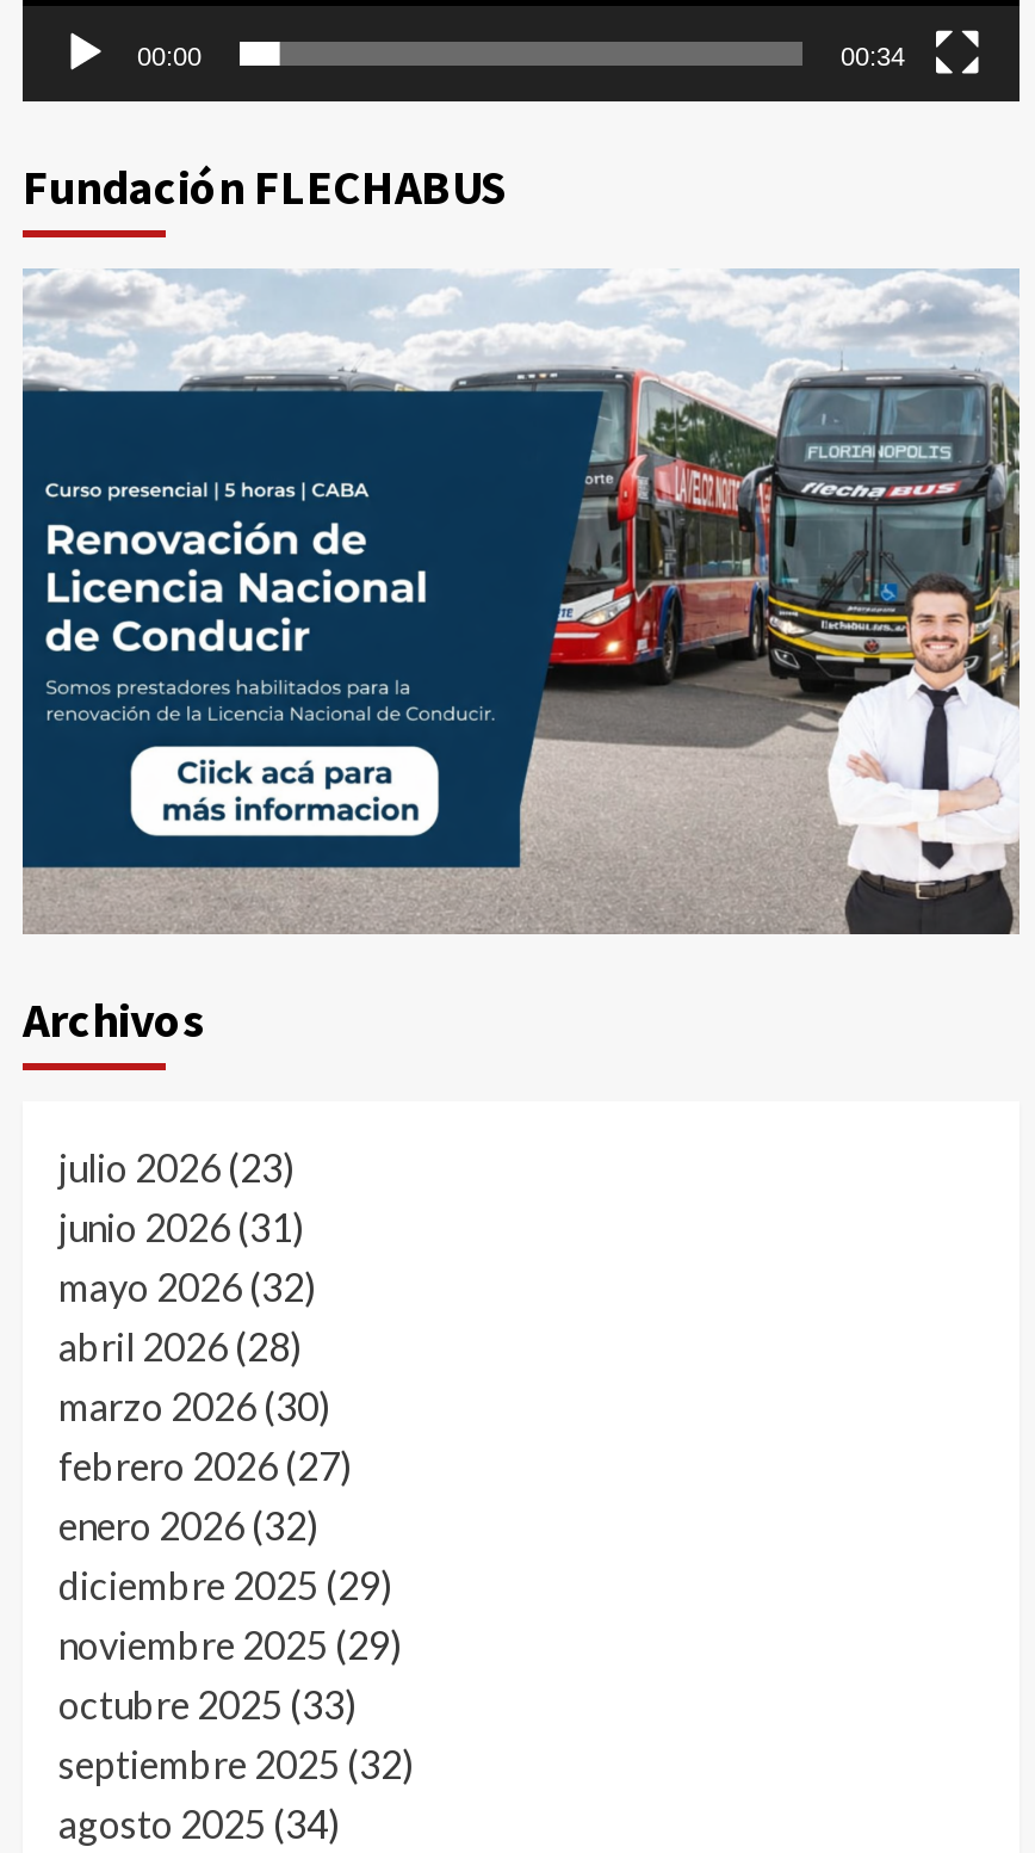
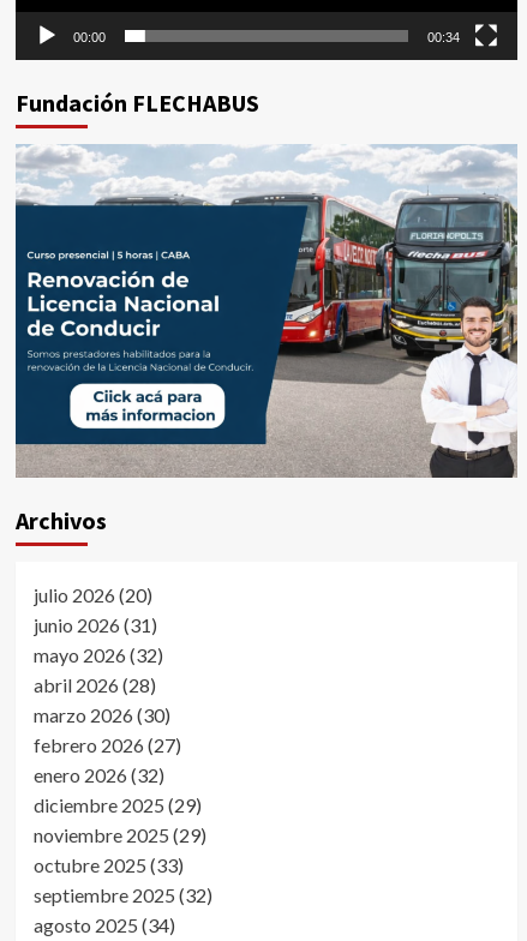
- julio 2026 (23)
+ julio 2026 (20)
